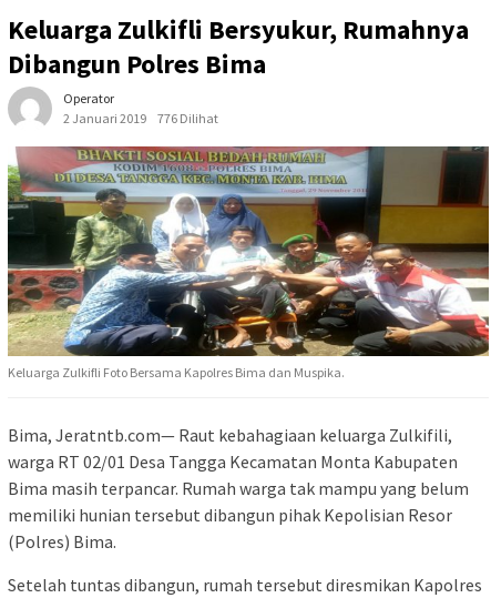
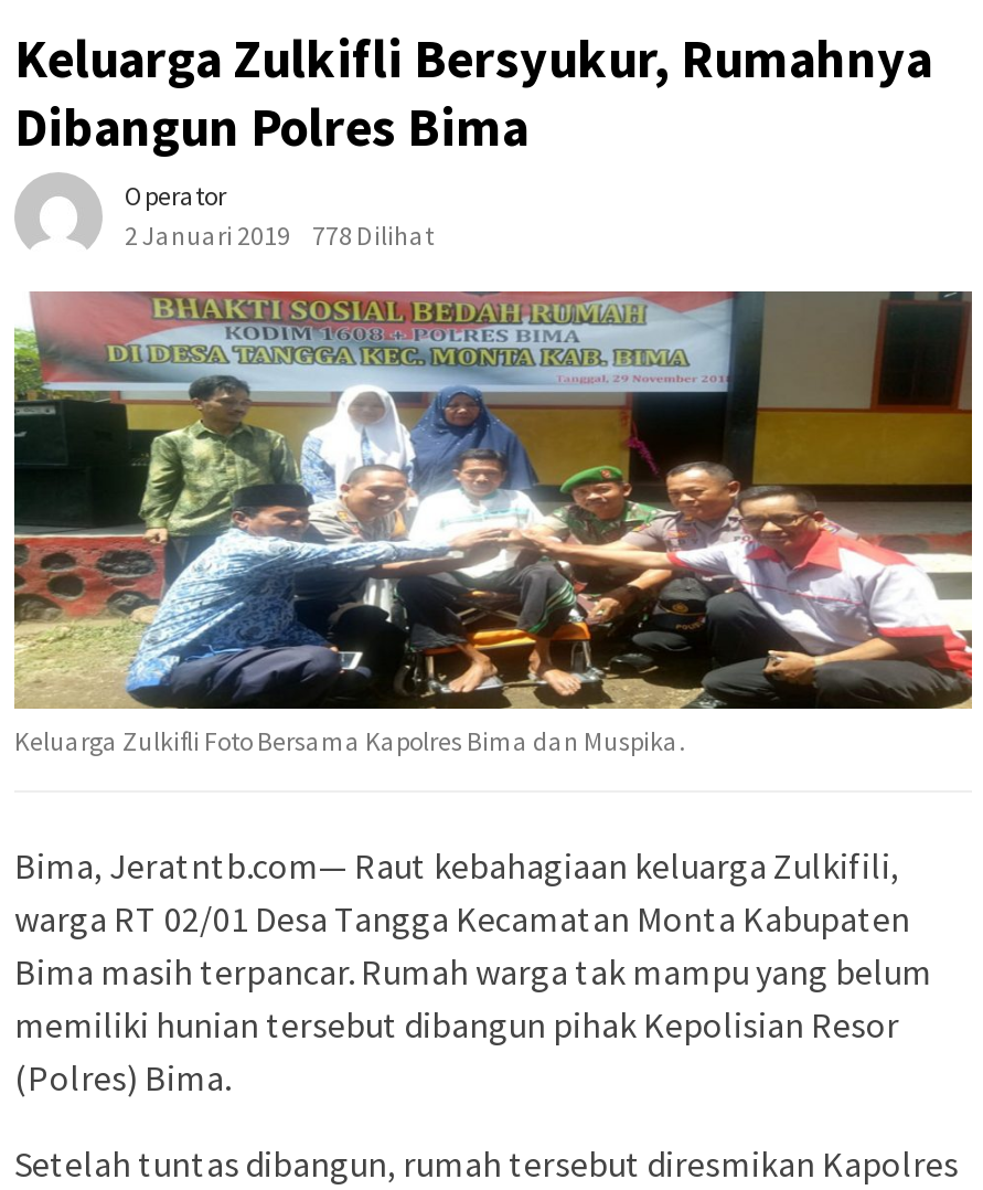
- 2 Januari 2019 776 Dilihat
+ 2 Januari 2019 778 Dilihat
